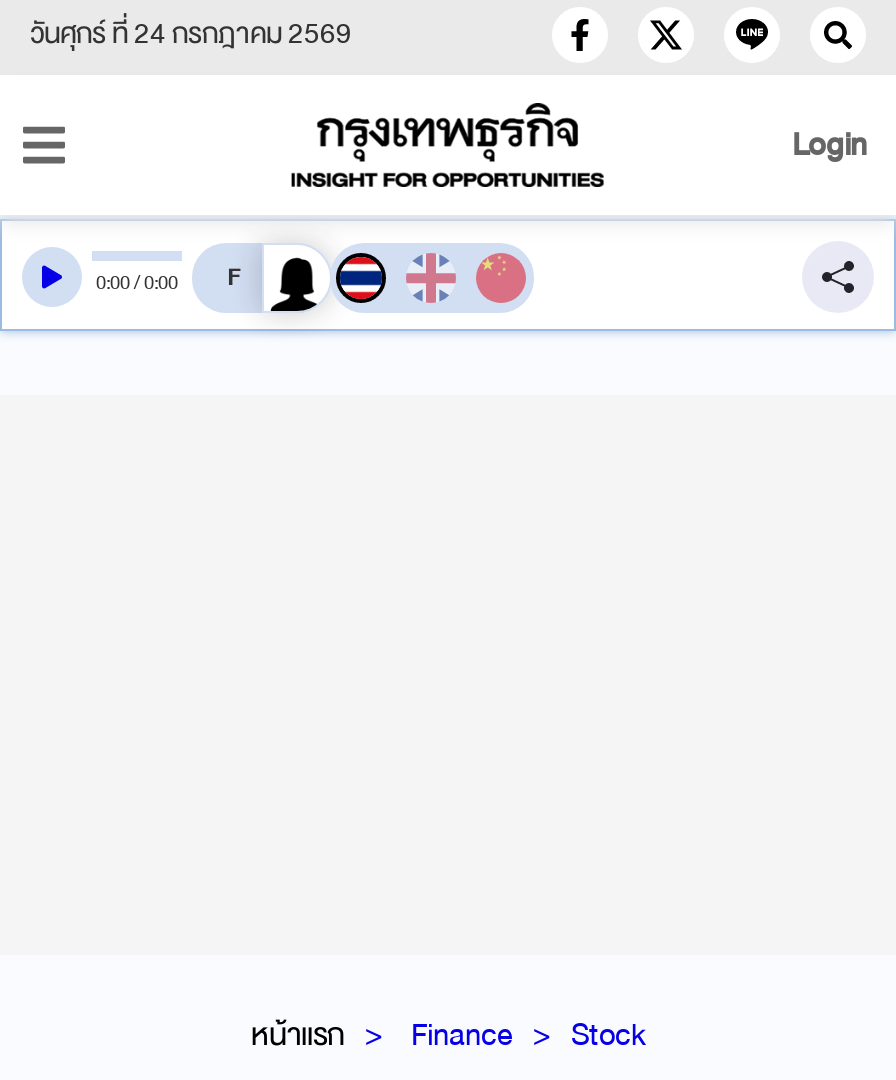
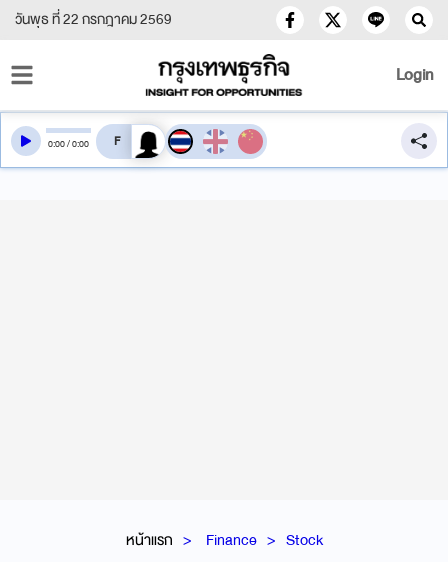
- วันศุกร์ ที่ 24 กรกฎาคม 2569
+ วันพุธ ที่ 22 กรกฎาคม 2569
